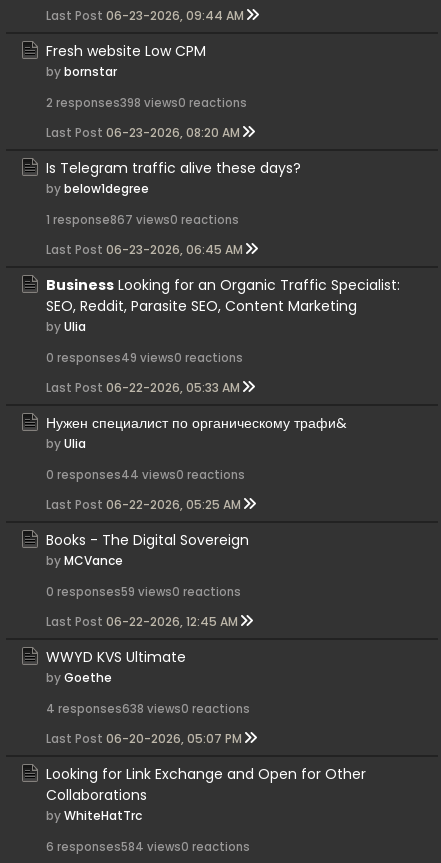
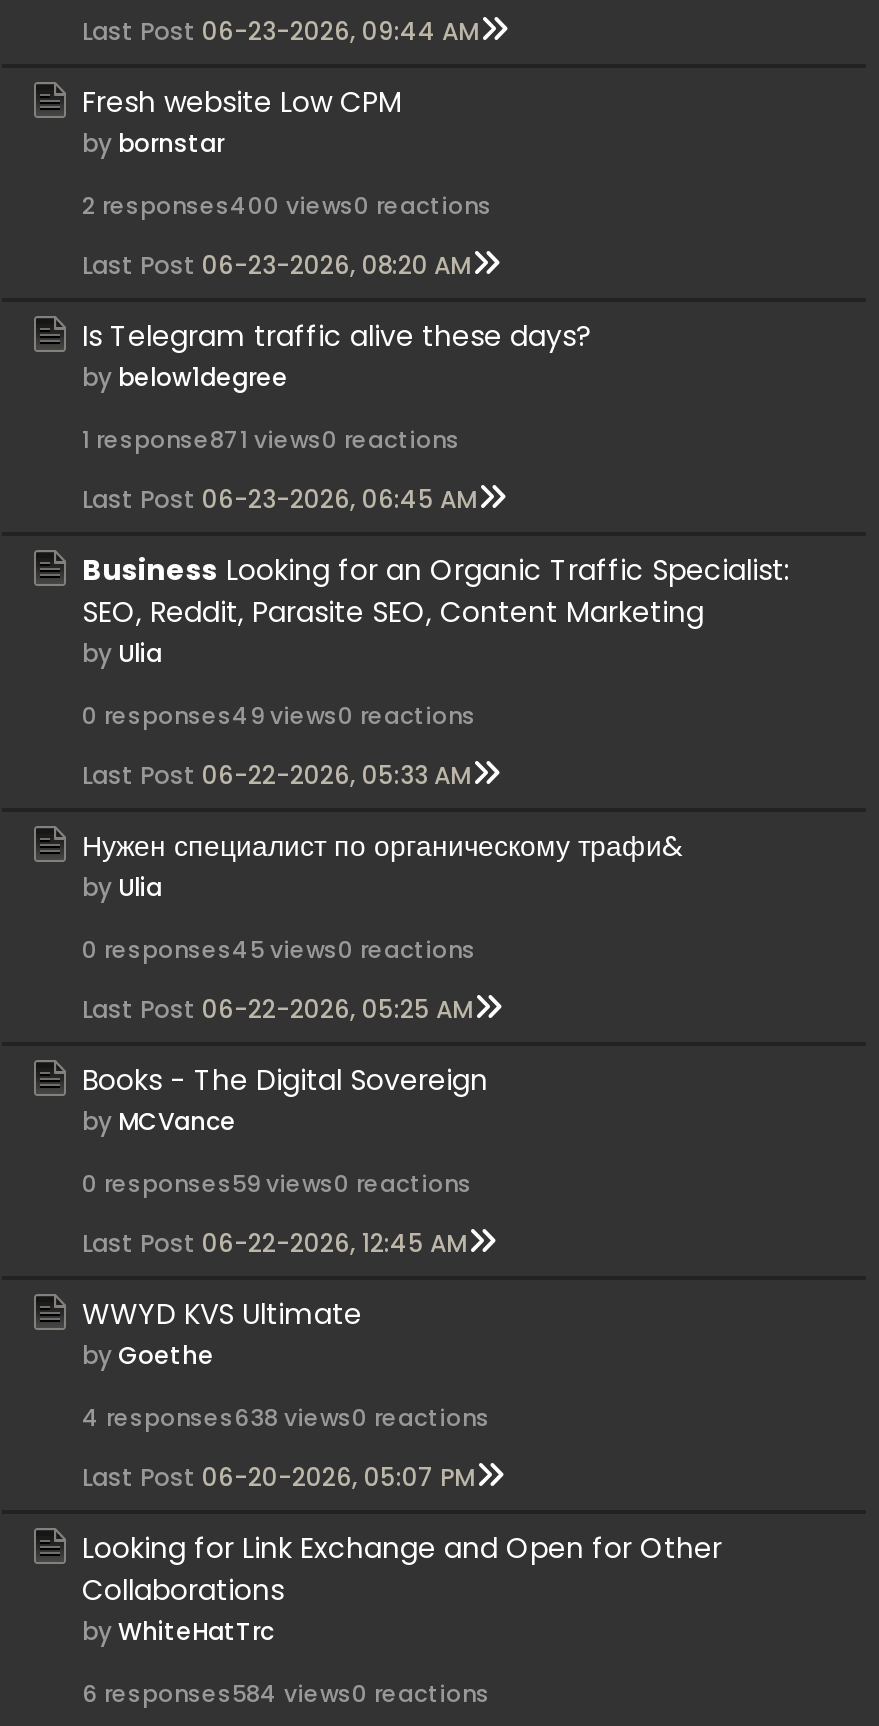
- 2 responses398 views0 reactions
+ 2 responses400 views0 reactions

- 1 response867 views0 reactions
+ 1 response871 views0 reactions

- 0 responses44 views0 reactions
+ 0 responses45 views0 reactions
